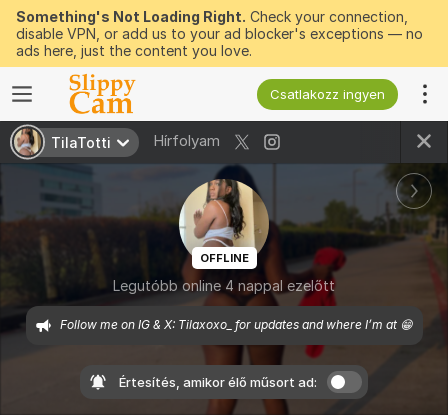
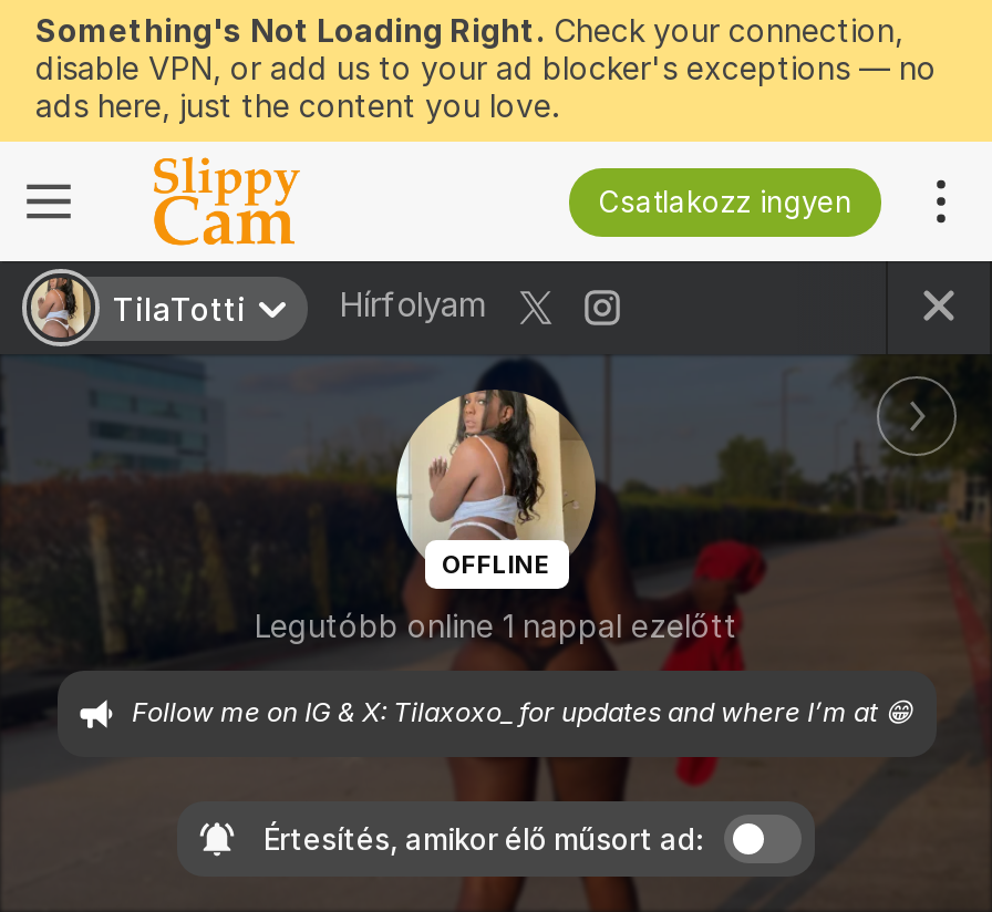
- Legutóbb online 4 nappal ezelőtt
+ Legutóbb online 1 nappal ezelőtt
